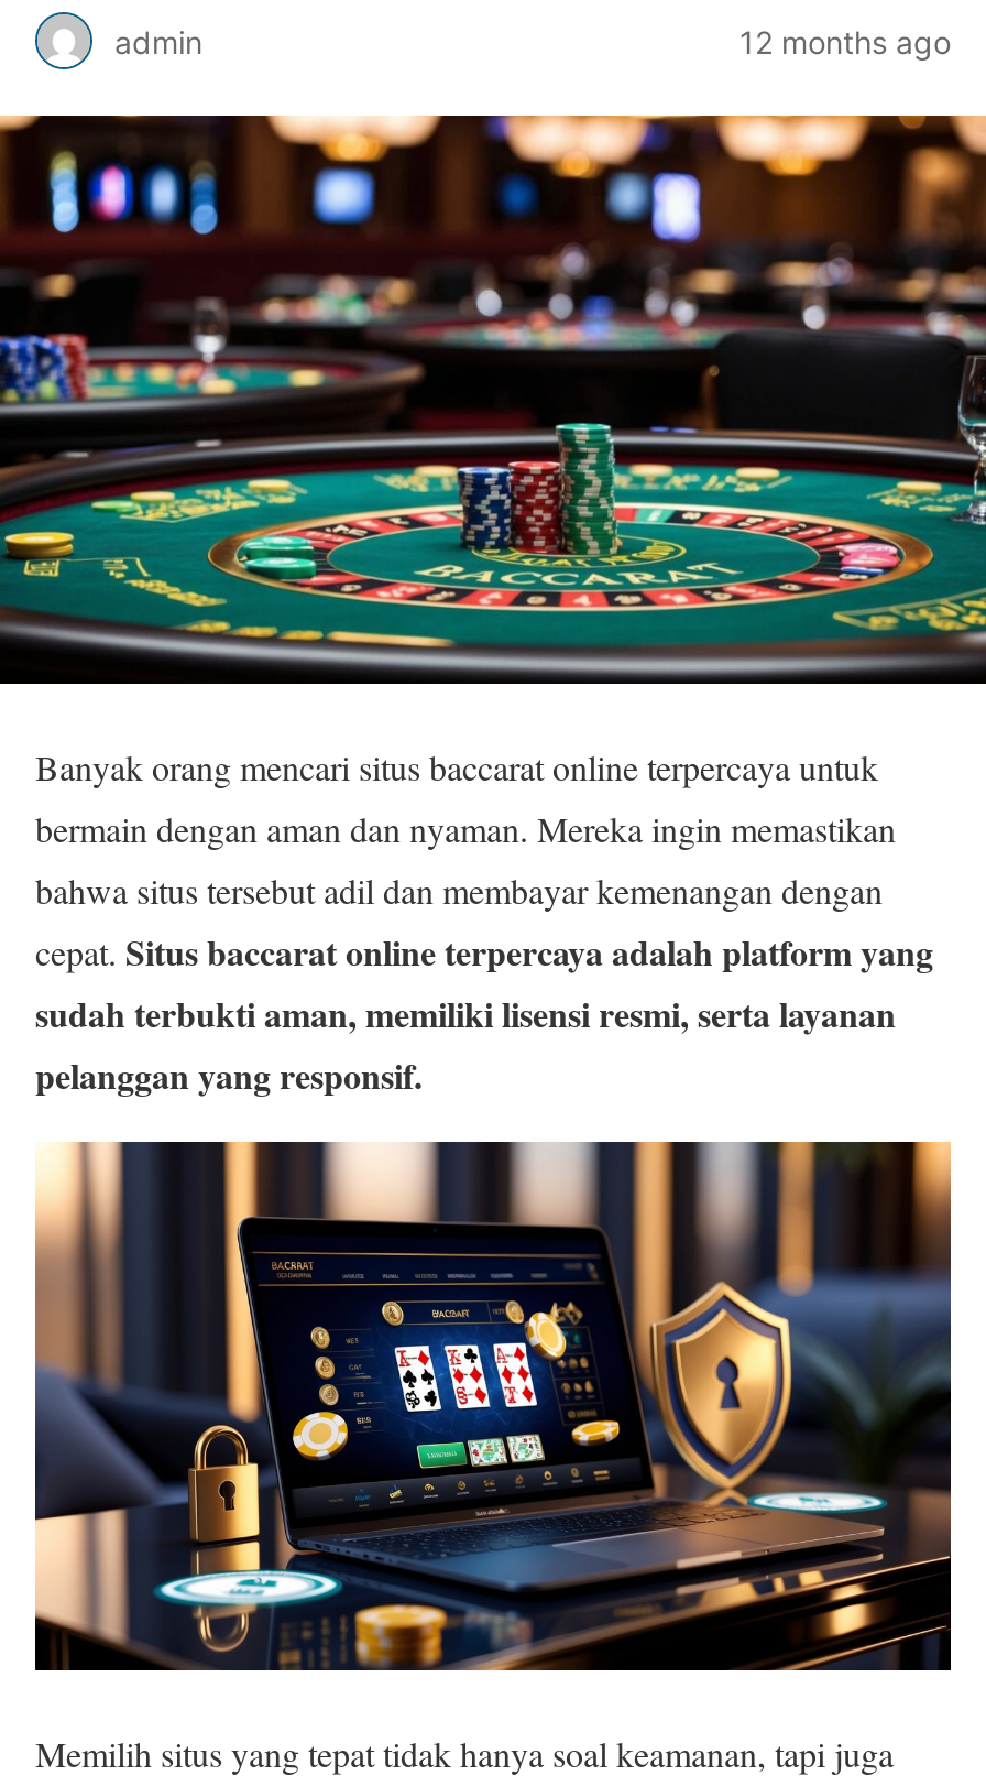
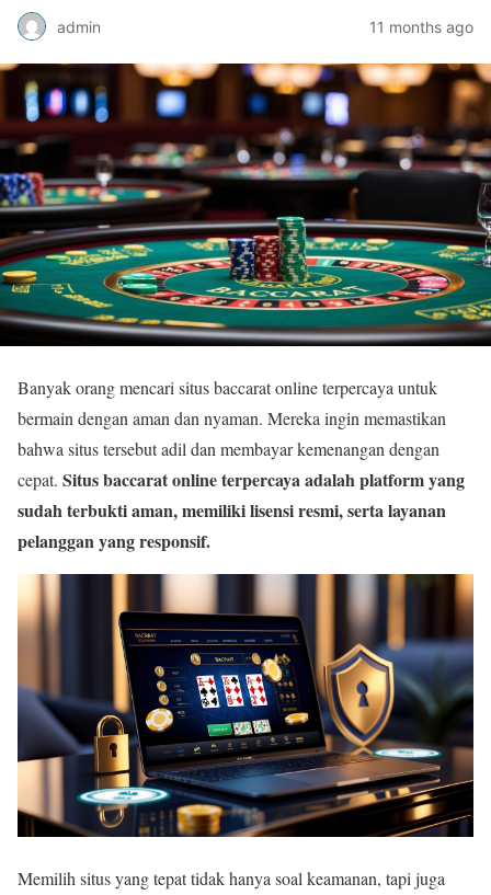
- 12 months ago
+ 11 months ago
